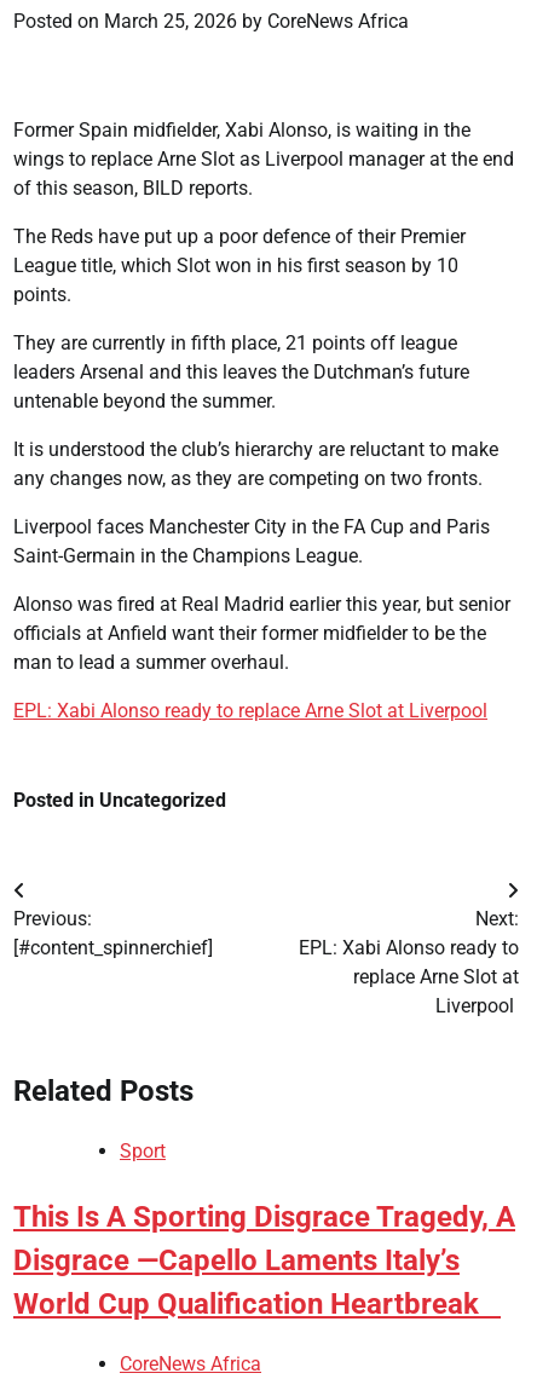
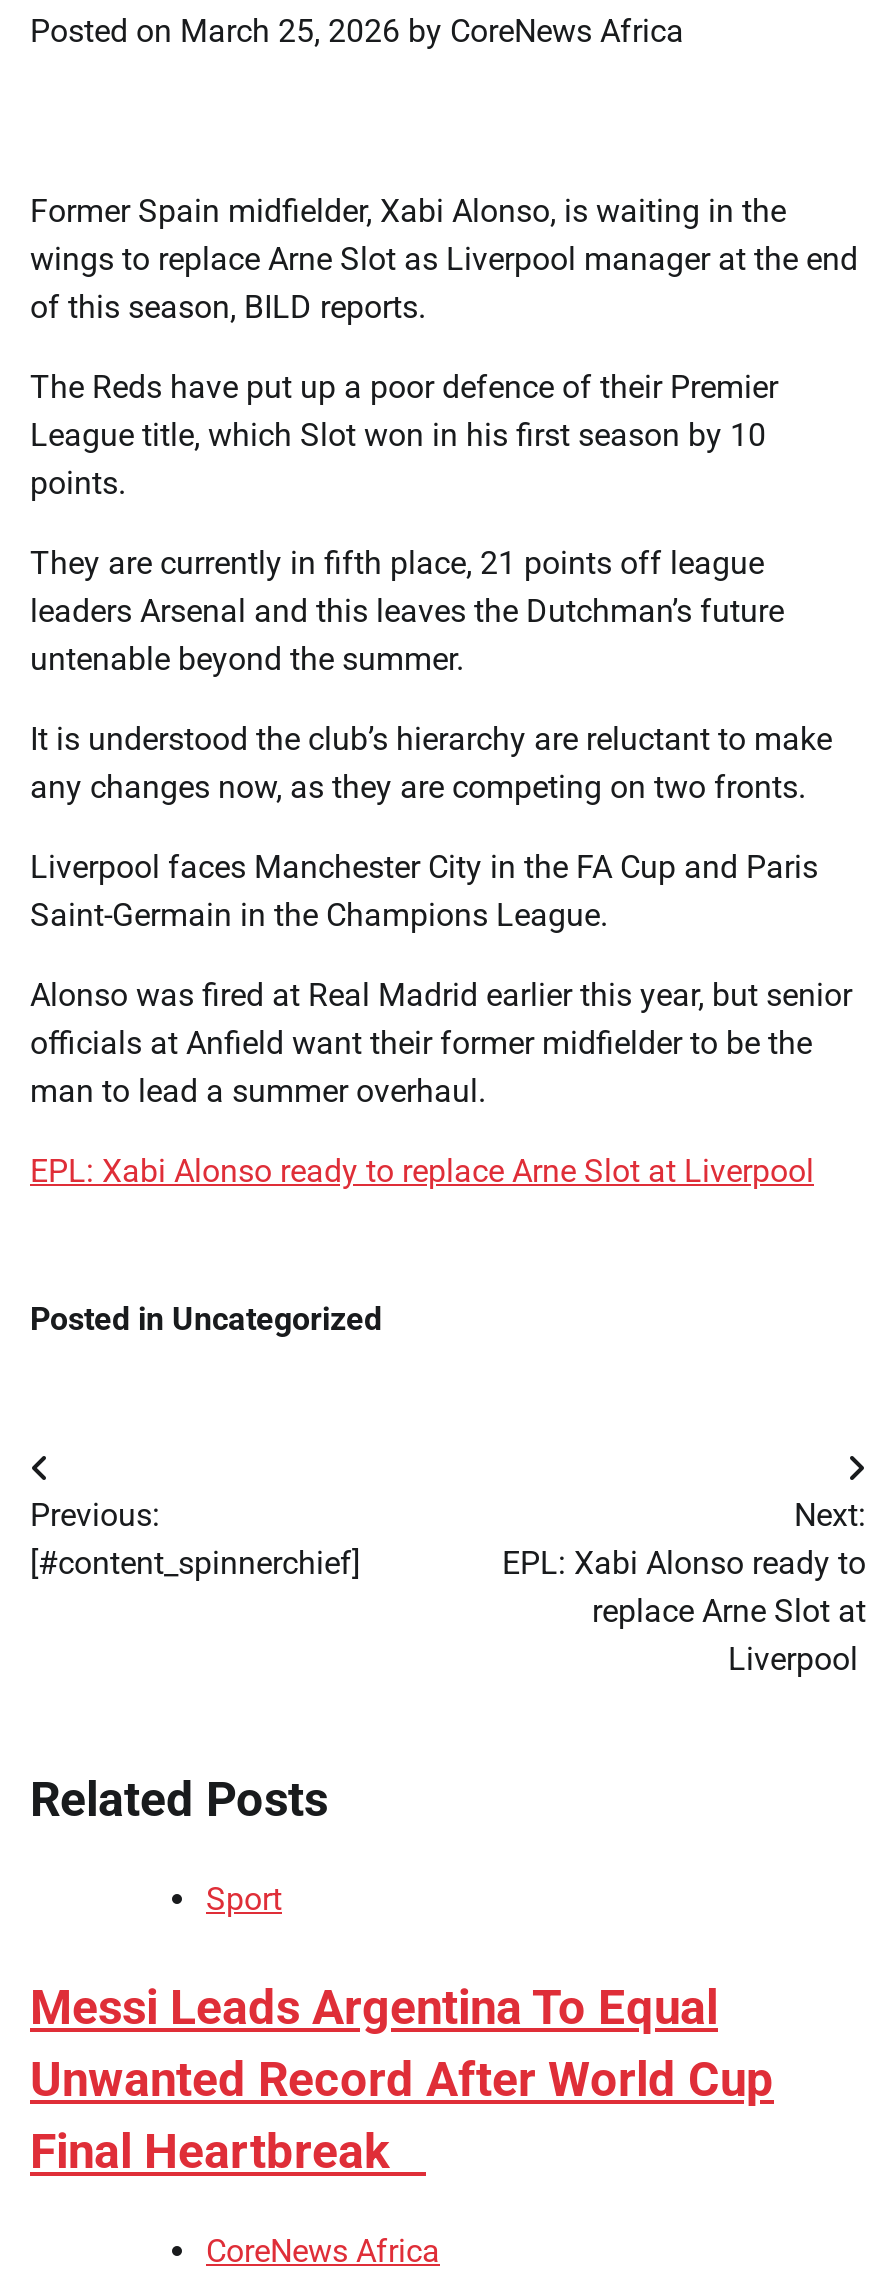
- This Is A Sporting Disgrace Tragedy, A
- Disgrace —Capello Laments Italy’s
- World Cup Qualification Heartbreak
+ Messi Leads Argentina To Equal
+ Unwanted Record After World Cup
+ Final Heartbreak
